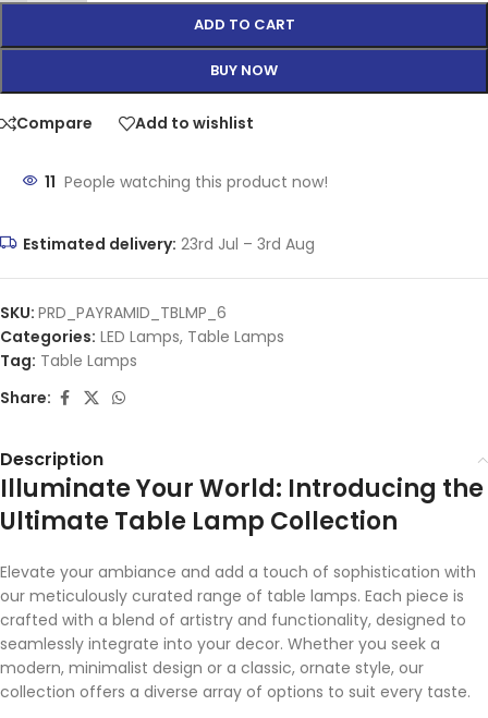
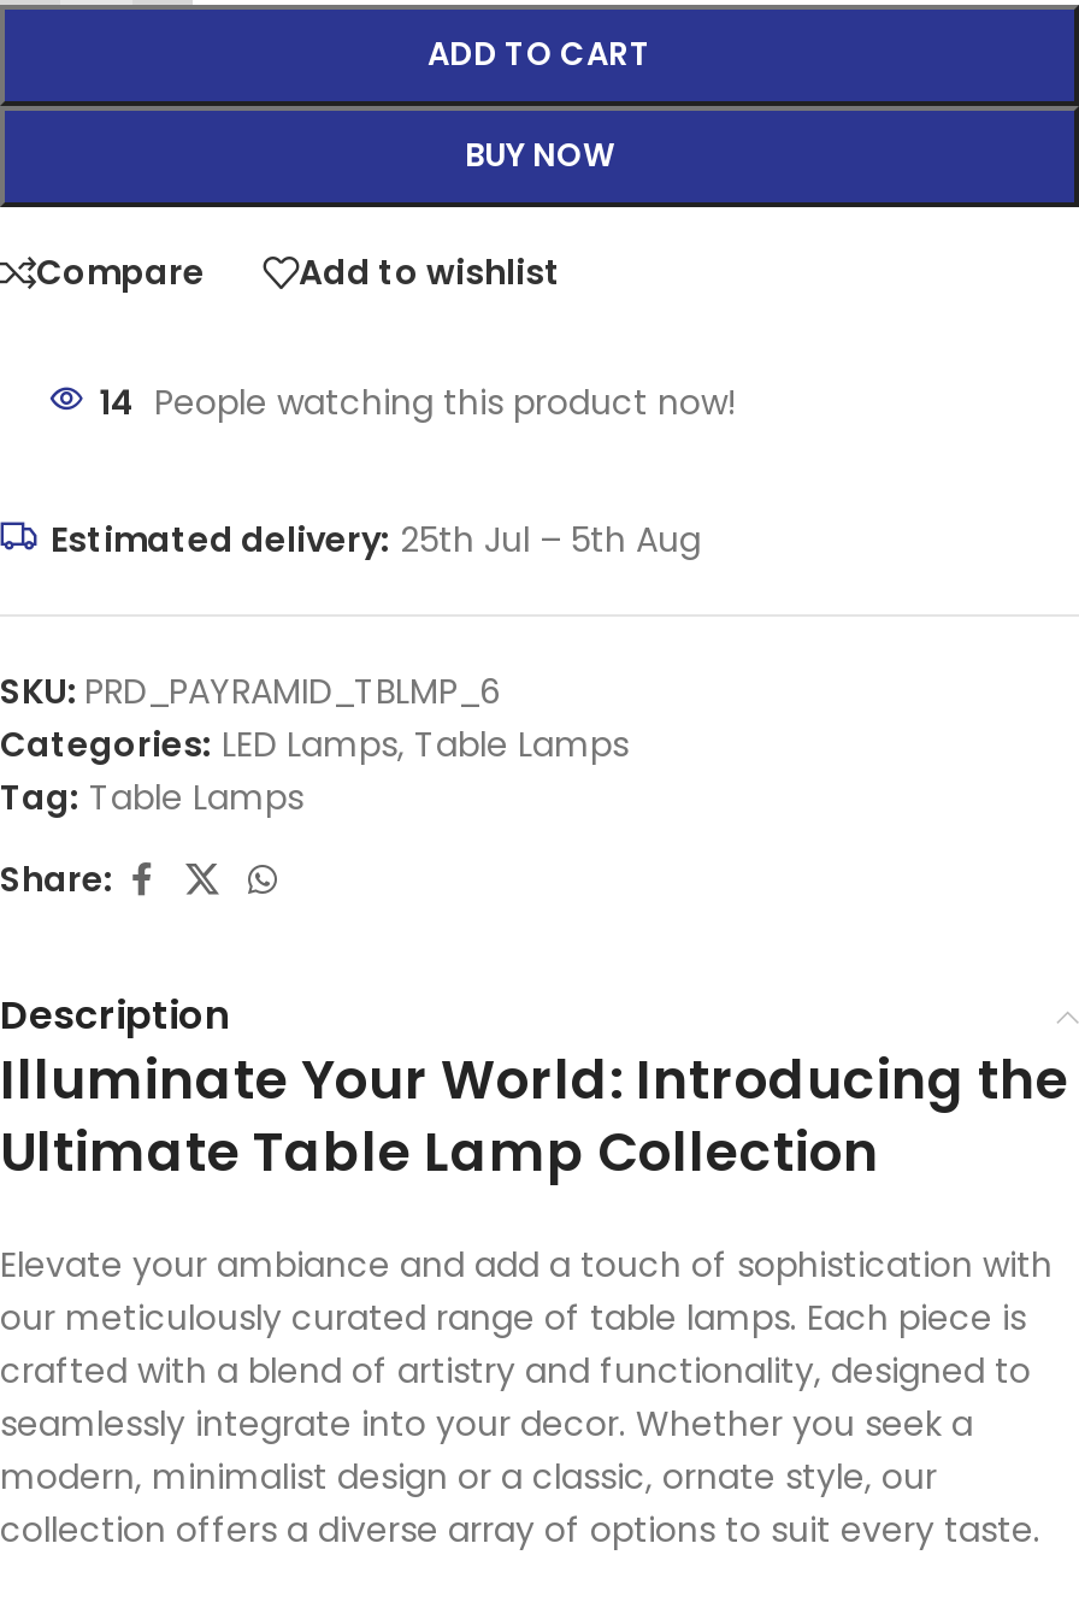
- 11 People watching this product now!
+ 14 People watching this product now!

- Estimated delivery: 23rd Jul – 3rd Aug
+ Estimated delivery: 25th Jul – 5th Aug
